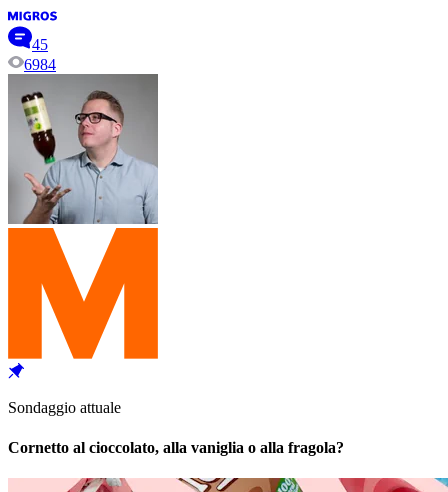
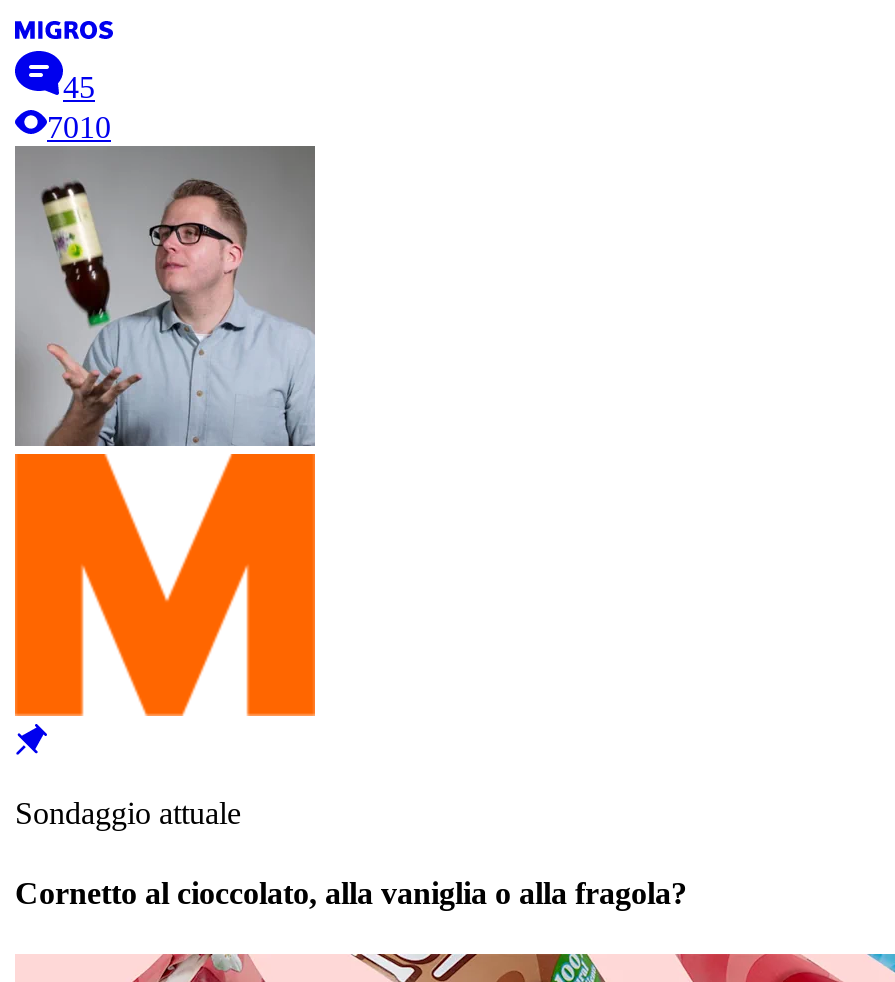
- 6984
+ 7010
